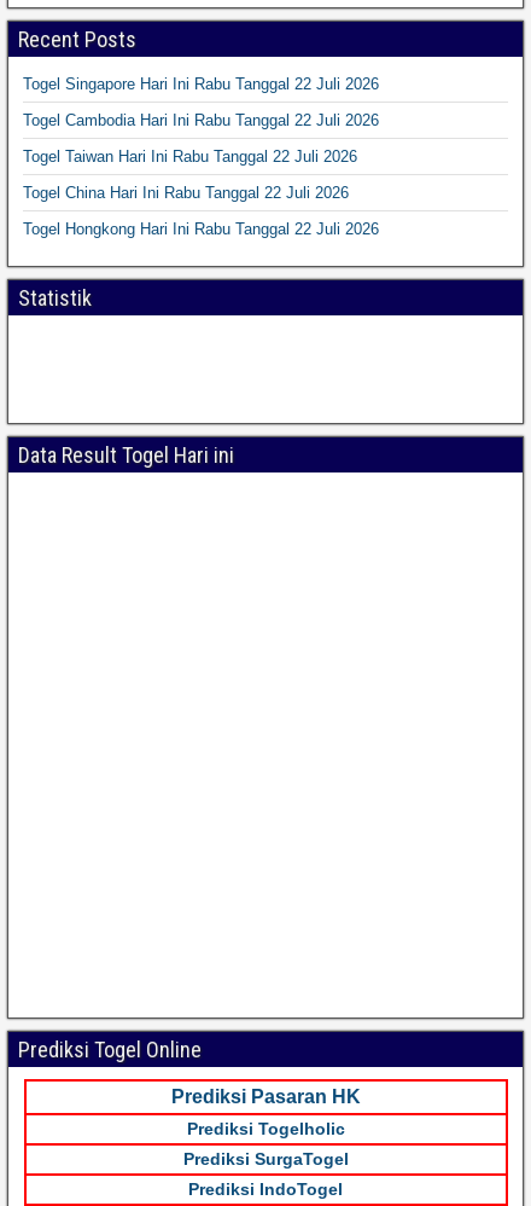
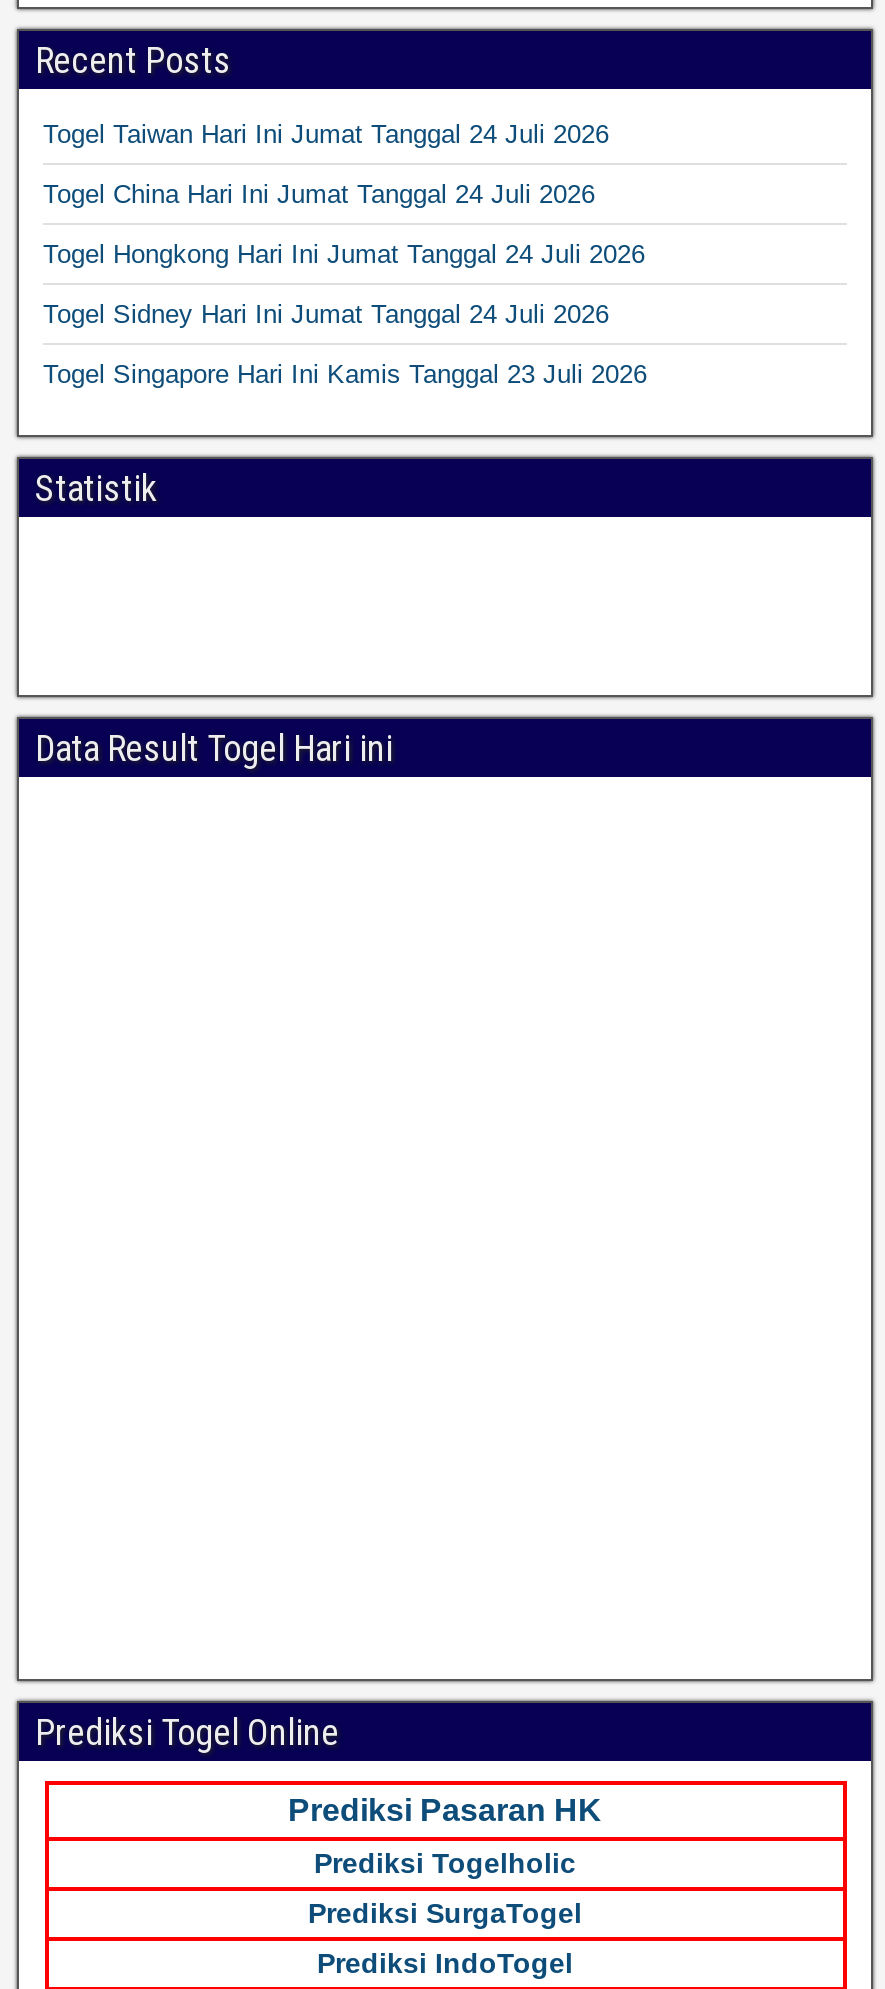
- Togel Singapore Hari Ini Rabu Tanggal 22 Juli 2026
+ Togel Taiwan Hari Ini Jumat Tanggal 24 Juli 2026

- Togel Cambodia Hari Ini Rabu Tanggal 22 Juli 2026
+ Togel China Hari Ini Jumat Tanggal 24 Juli 2026

- Togel Taiwan Hari Ini Rabu Tanggal 22 Juli 2026
+ Togel Hongkong Hari Ini Jumat Tanggal 24 Juli 2026

- Togel China Hari Ini Rabu Tanggal 22 Juli 2026
+ Togel Sidney Hari Ini Jumat Tanggal 24 Juli 2026

- Togel Hongkong Hari Ini Rabu Tanggal 22 Juli 2026
+ Togel Singapore Hari Ini Kamis Tanggal 23 Juli 2026
